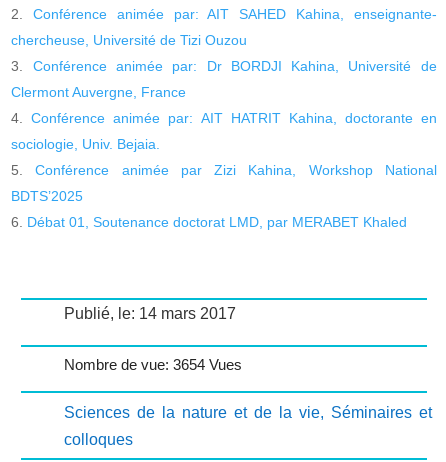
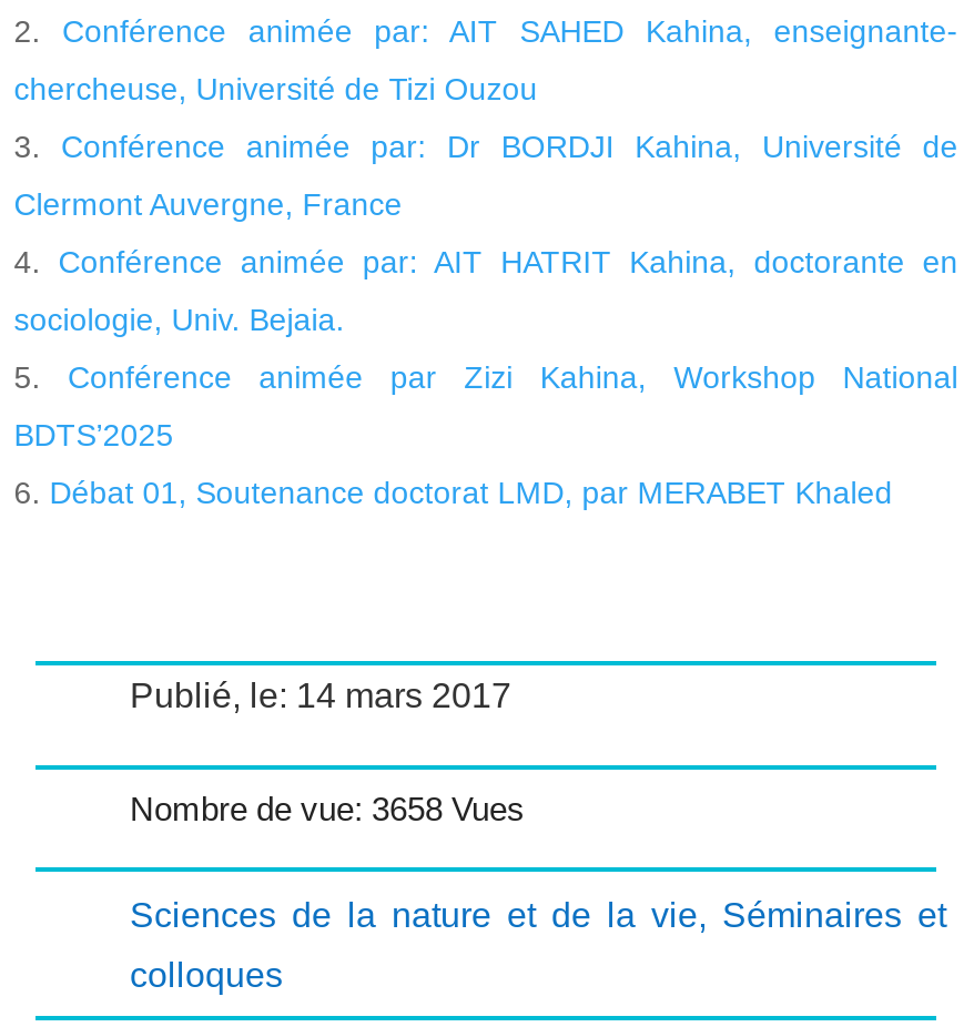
- Nombre de vue: 3654 Vues
+ Nombre de vue: 3658 Vues
